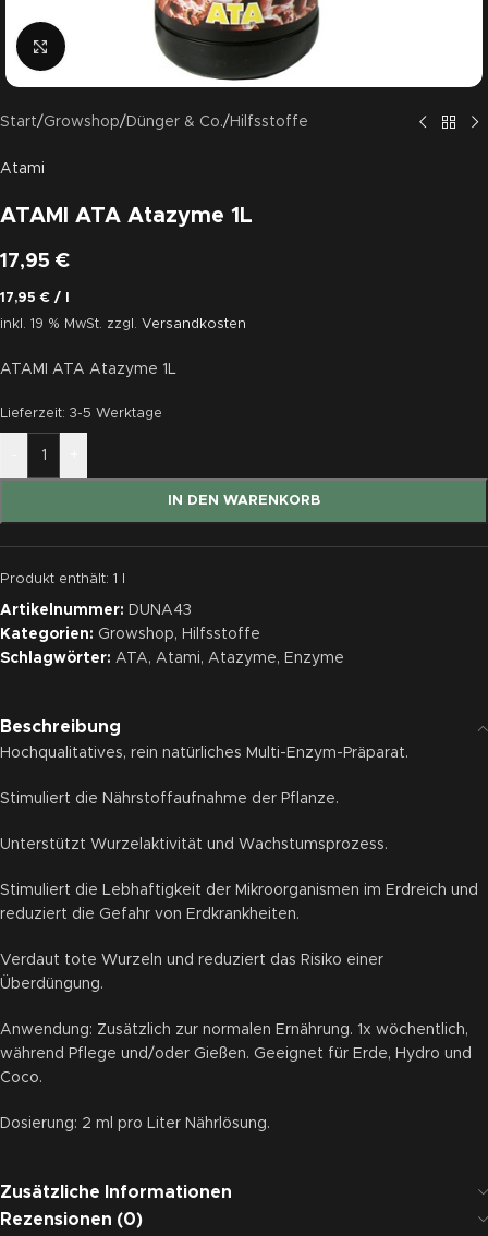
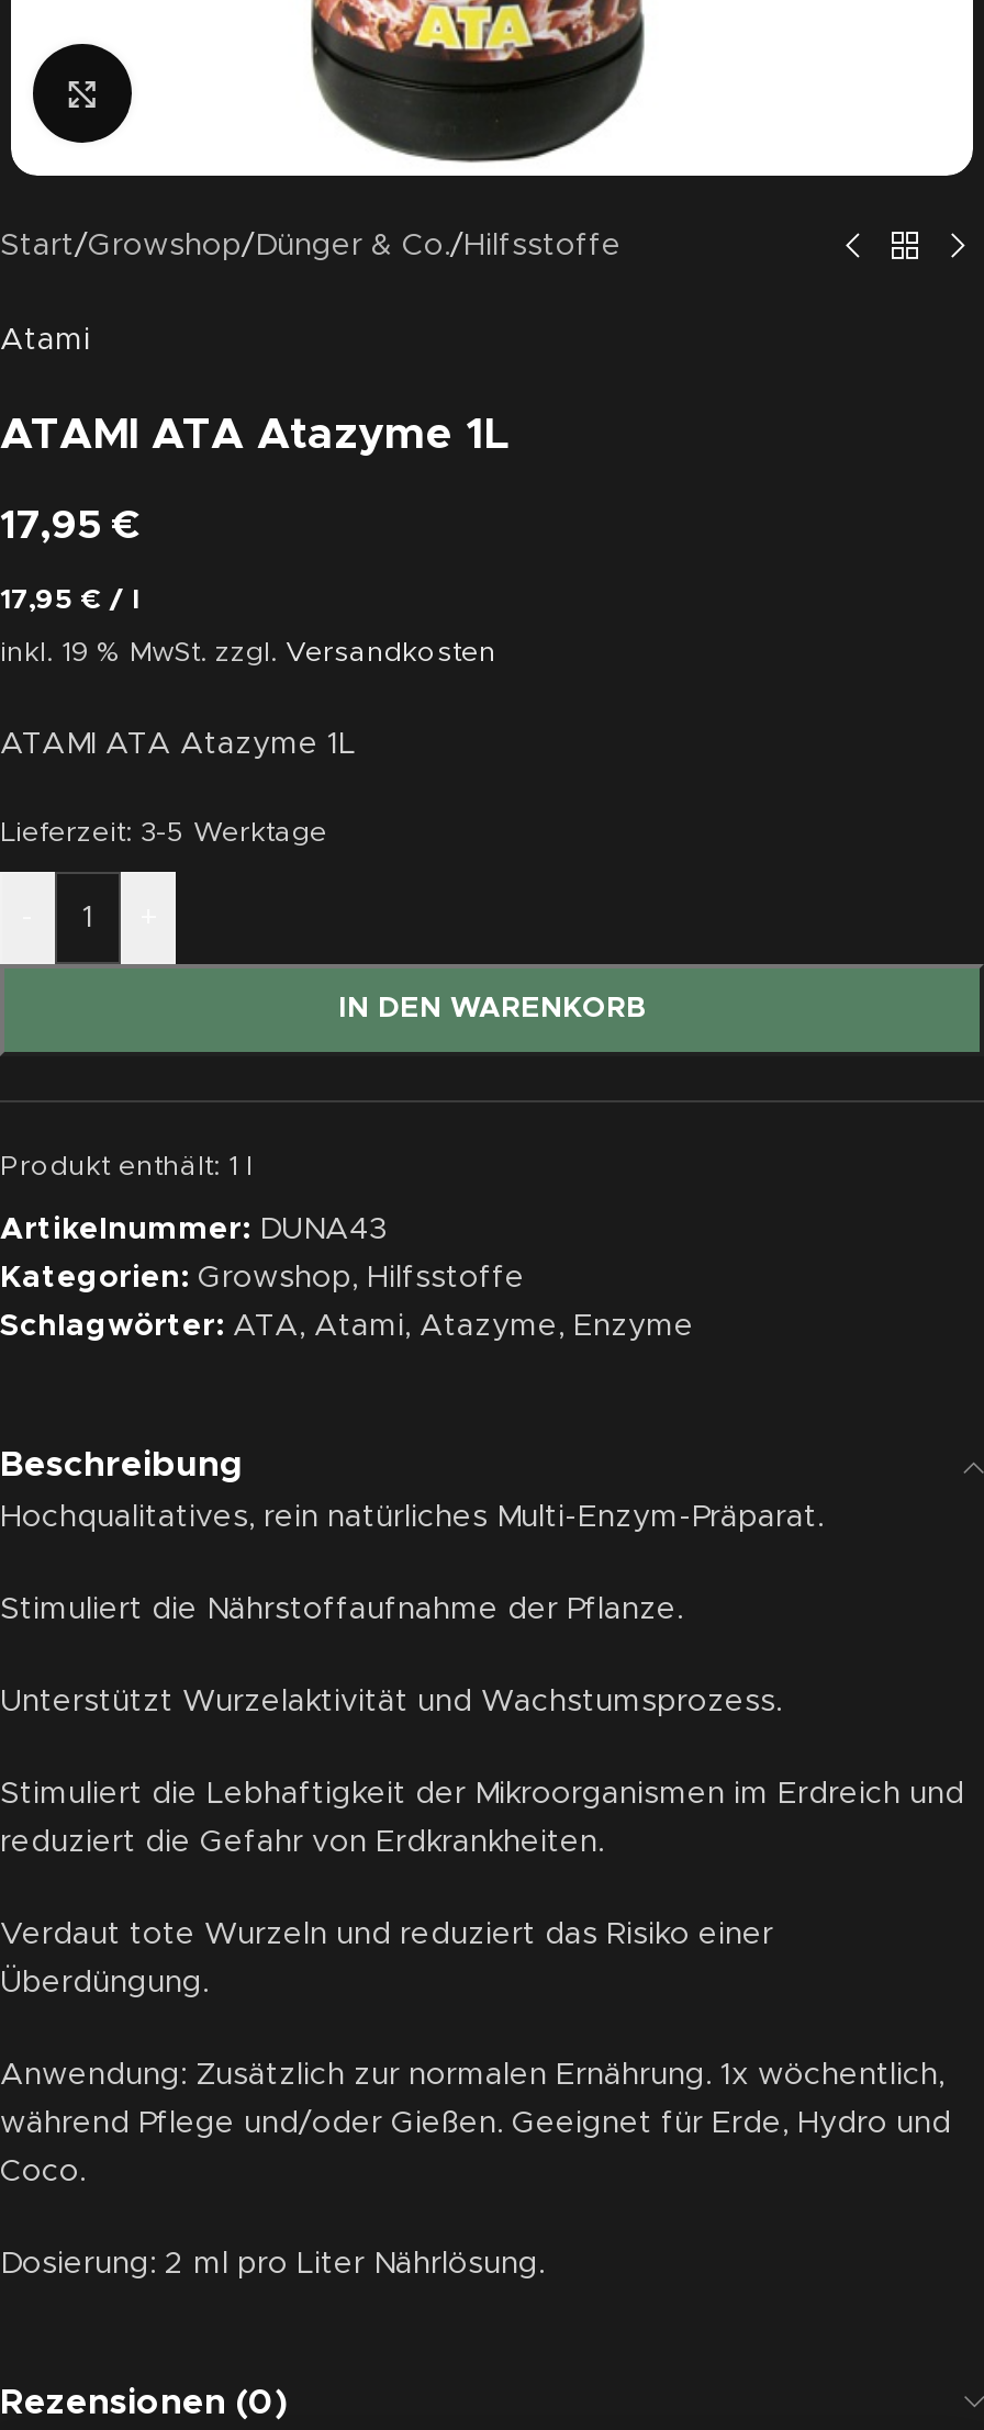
- Zusätzliche Informationen
